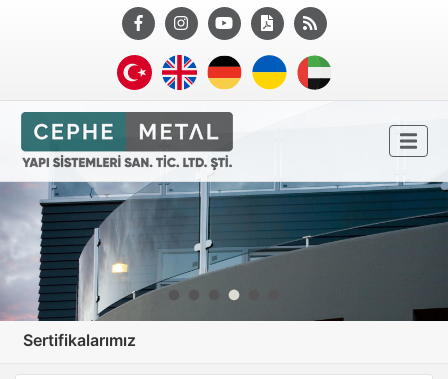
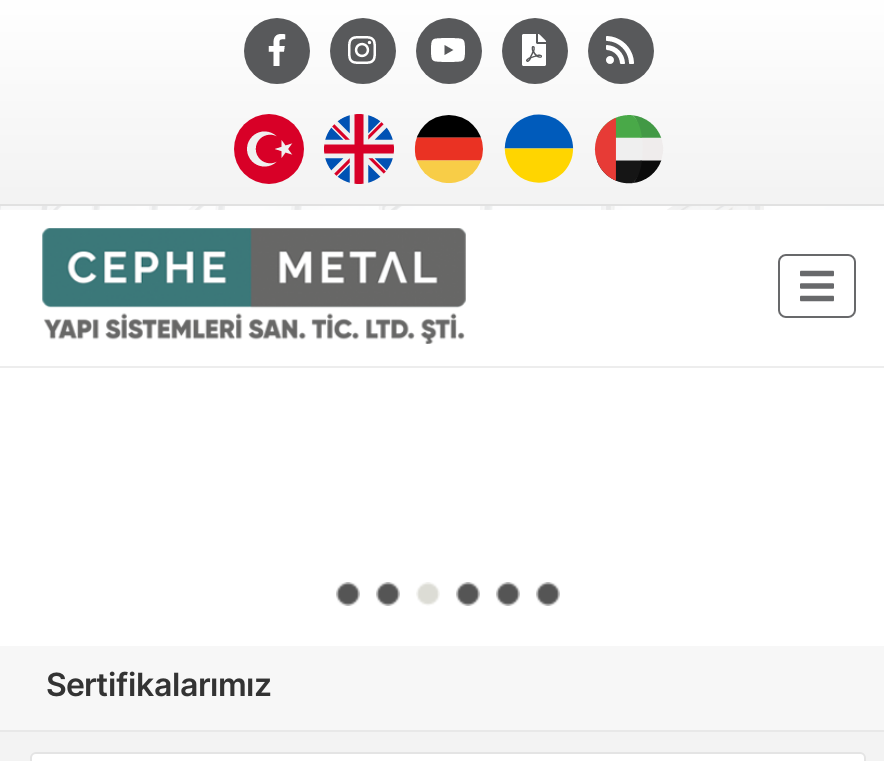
- [image]
